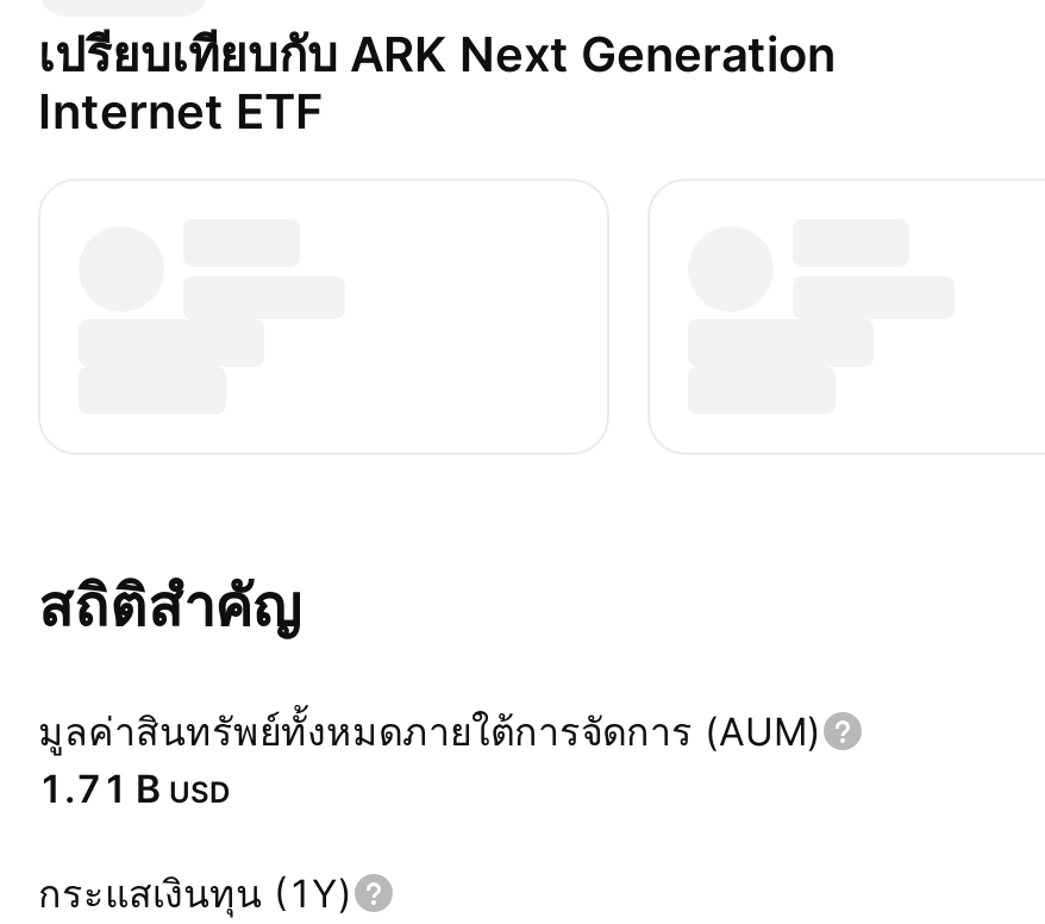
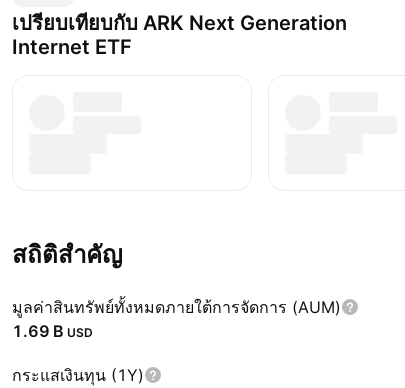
- 1.71 B USD
+ 1.69 B USD
